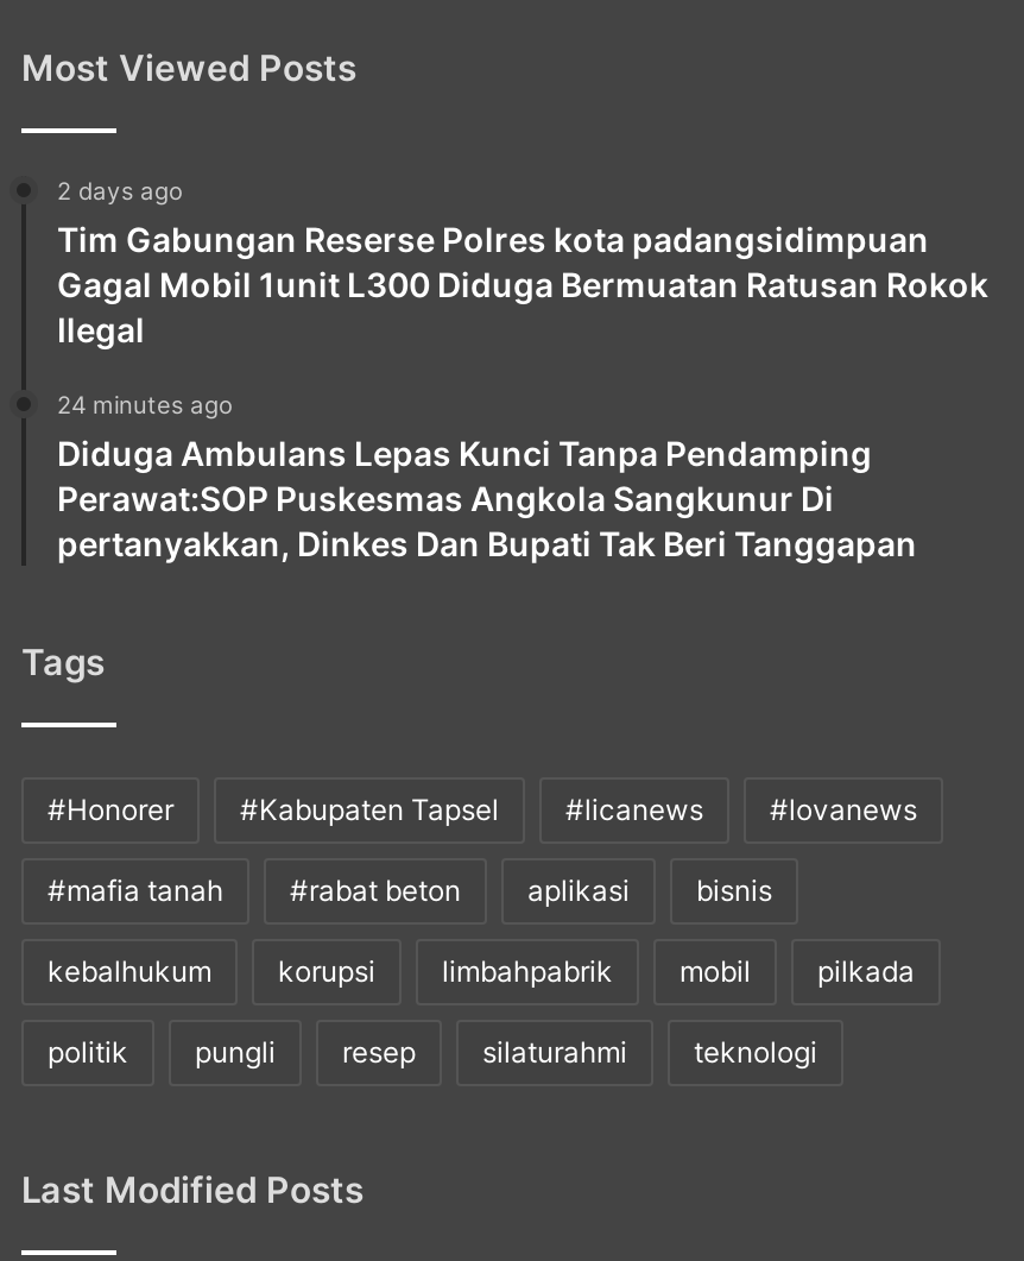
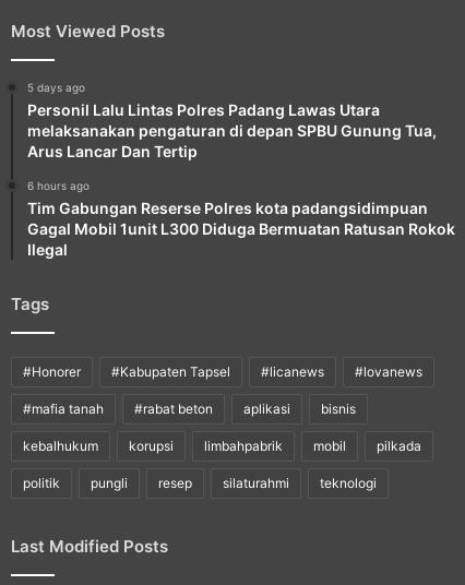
- 2 days ago
+ 5 days ago
+ Personil Lalu Lintas Polres Padang Lawas Utara
+ melaksanakan pengaturan di depan SPBU Gunung Tua,
+ Arus Lancar Dan Tertip
+ 6 hours ago

moved down: Tim Gabungan Reserse Polres kota padangsidimpuan | Gagal Mobil 1unit L300 Diduga Bermuatan Ratusan Rokok | Ilegal

- 24 minutes ago
- Diduga Ambulans Lepas Kunci Tanpa Pendamping
- Perawat:SOP Puskesmas Angkola Sangkunur Di
- pertanyakkan, Dinkes Dan Bupati Tak Beri Tanggapan
